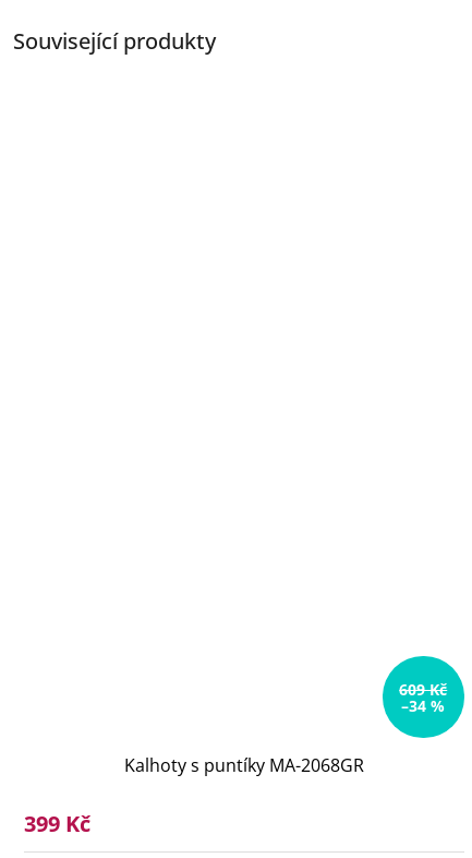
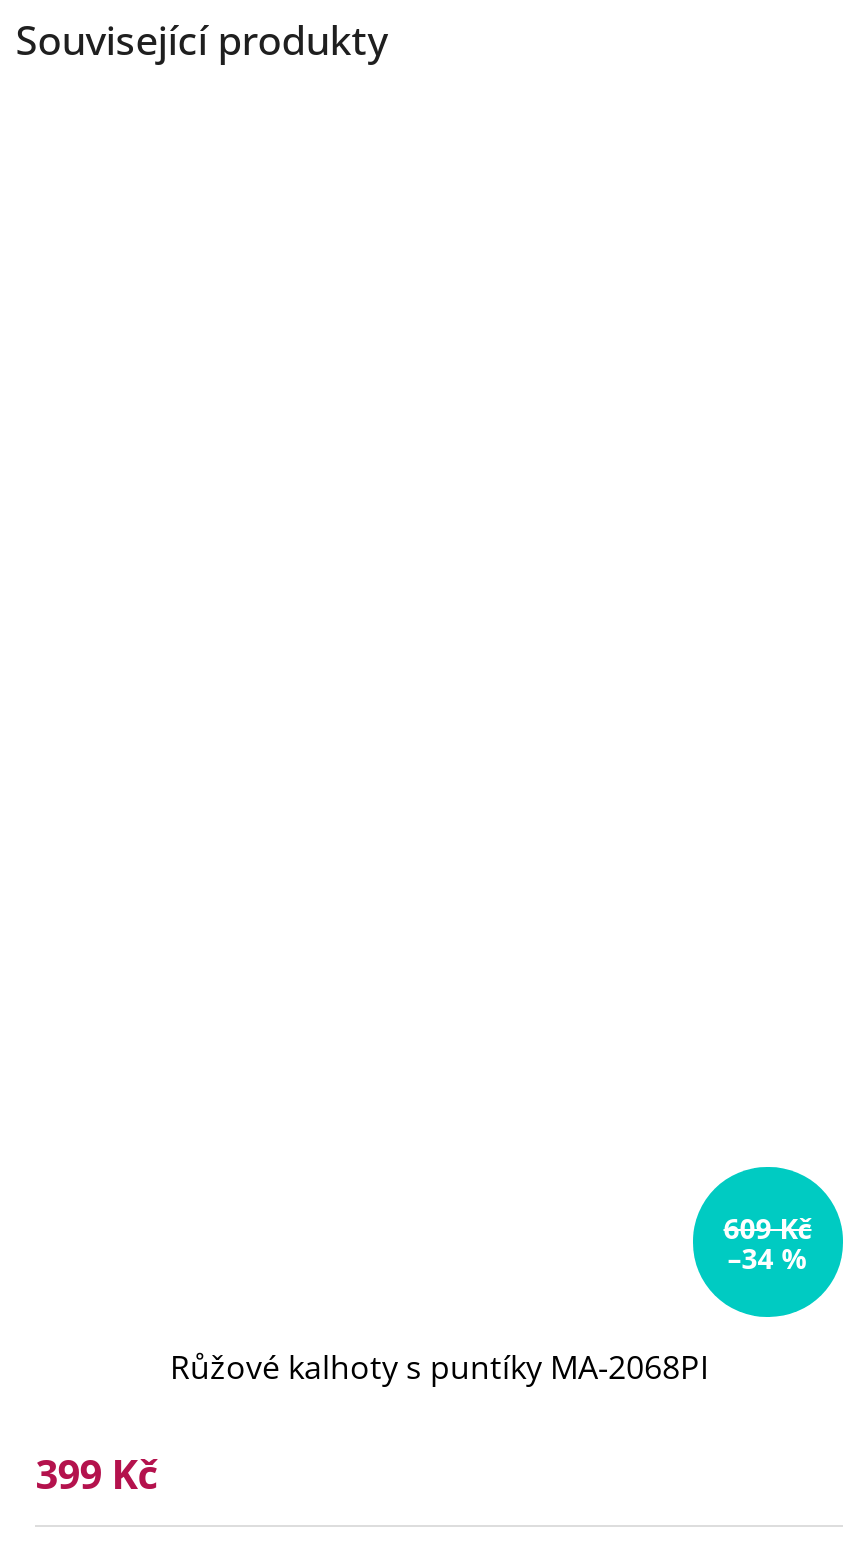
- Kalhoty s puntíky MA-2068GR
+ Růžové kalhoty s puntíky MA-2068PI
